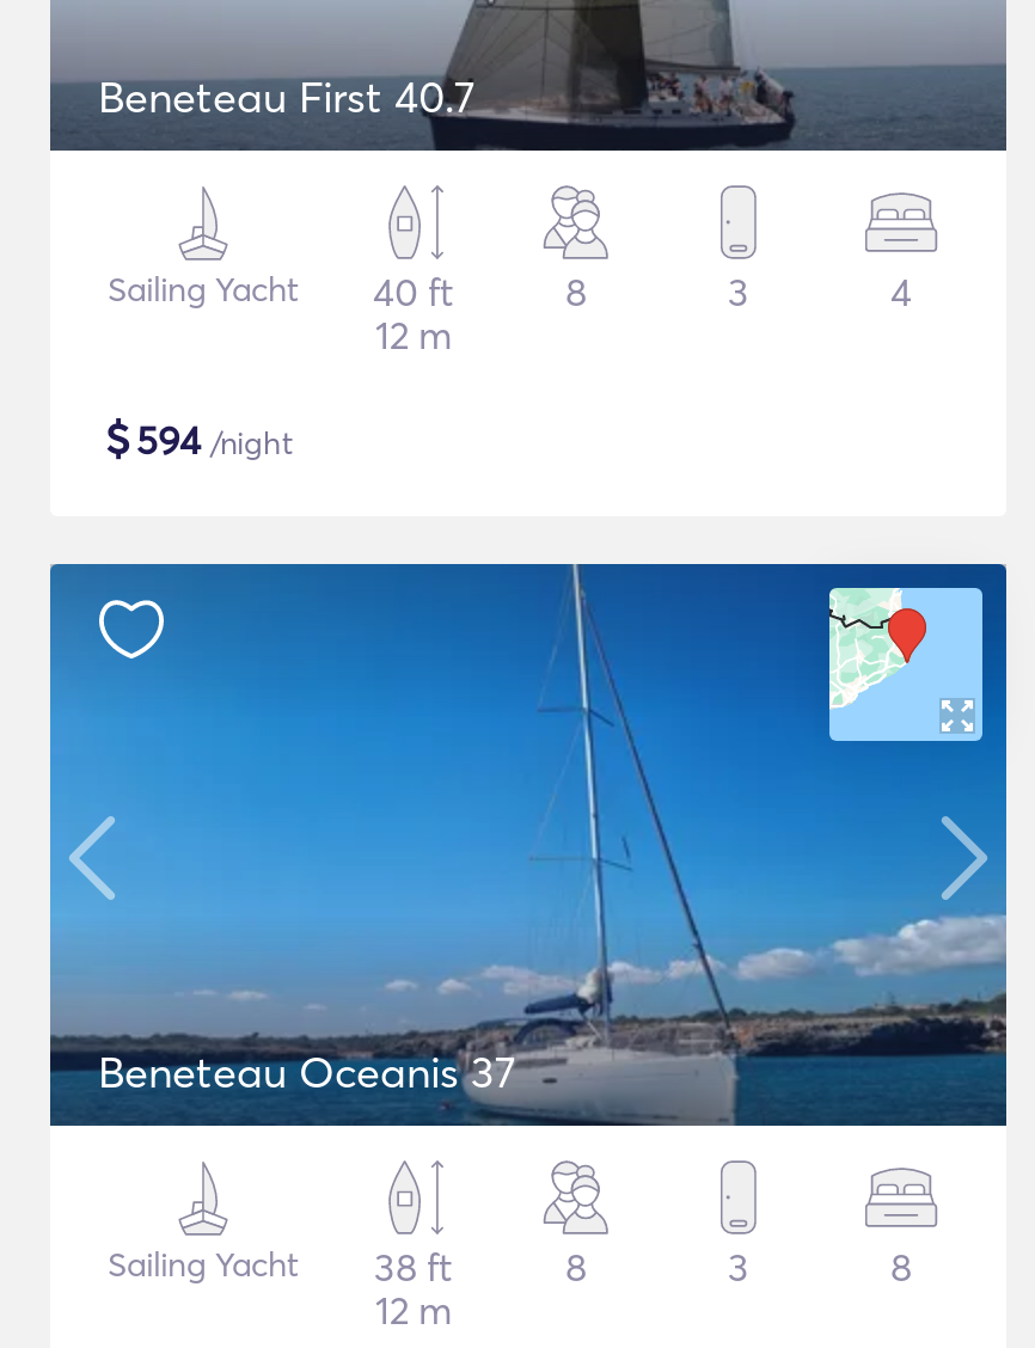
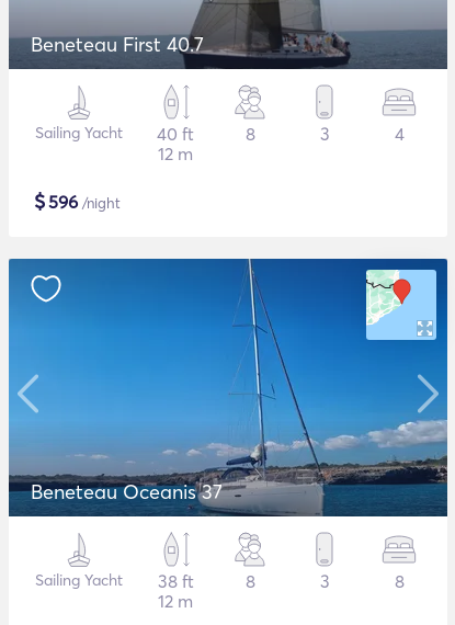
- $594 /night
+ $596 /night
